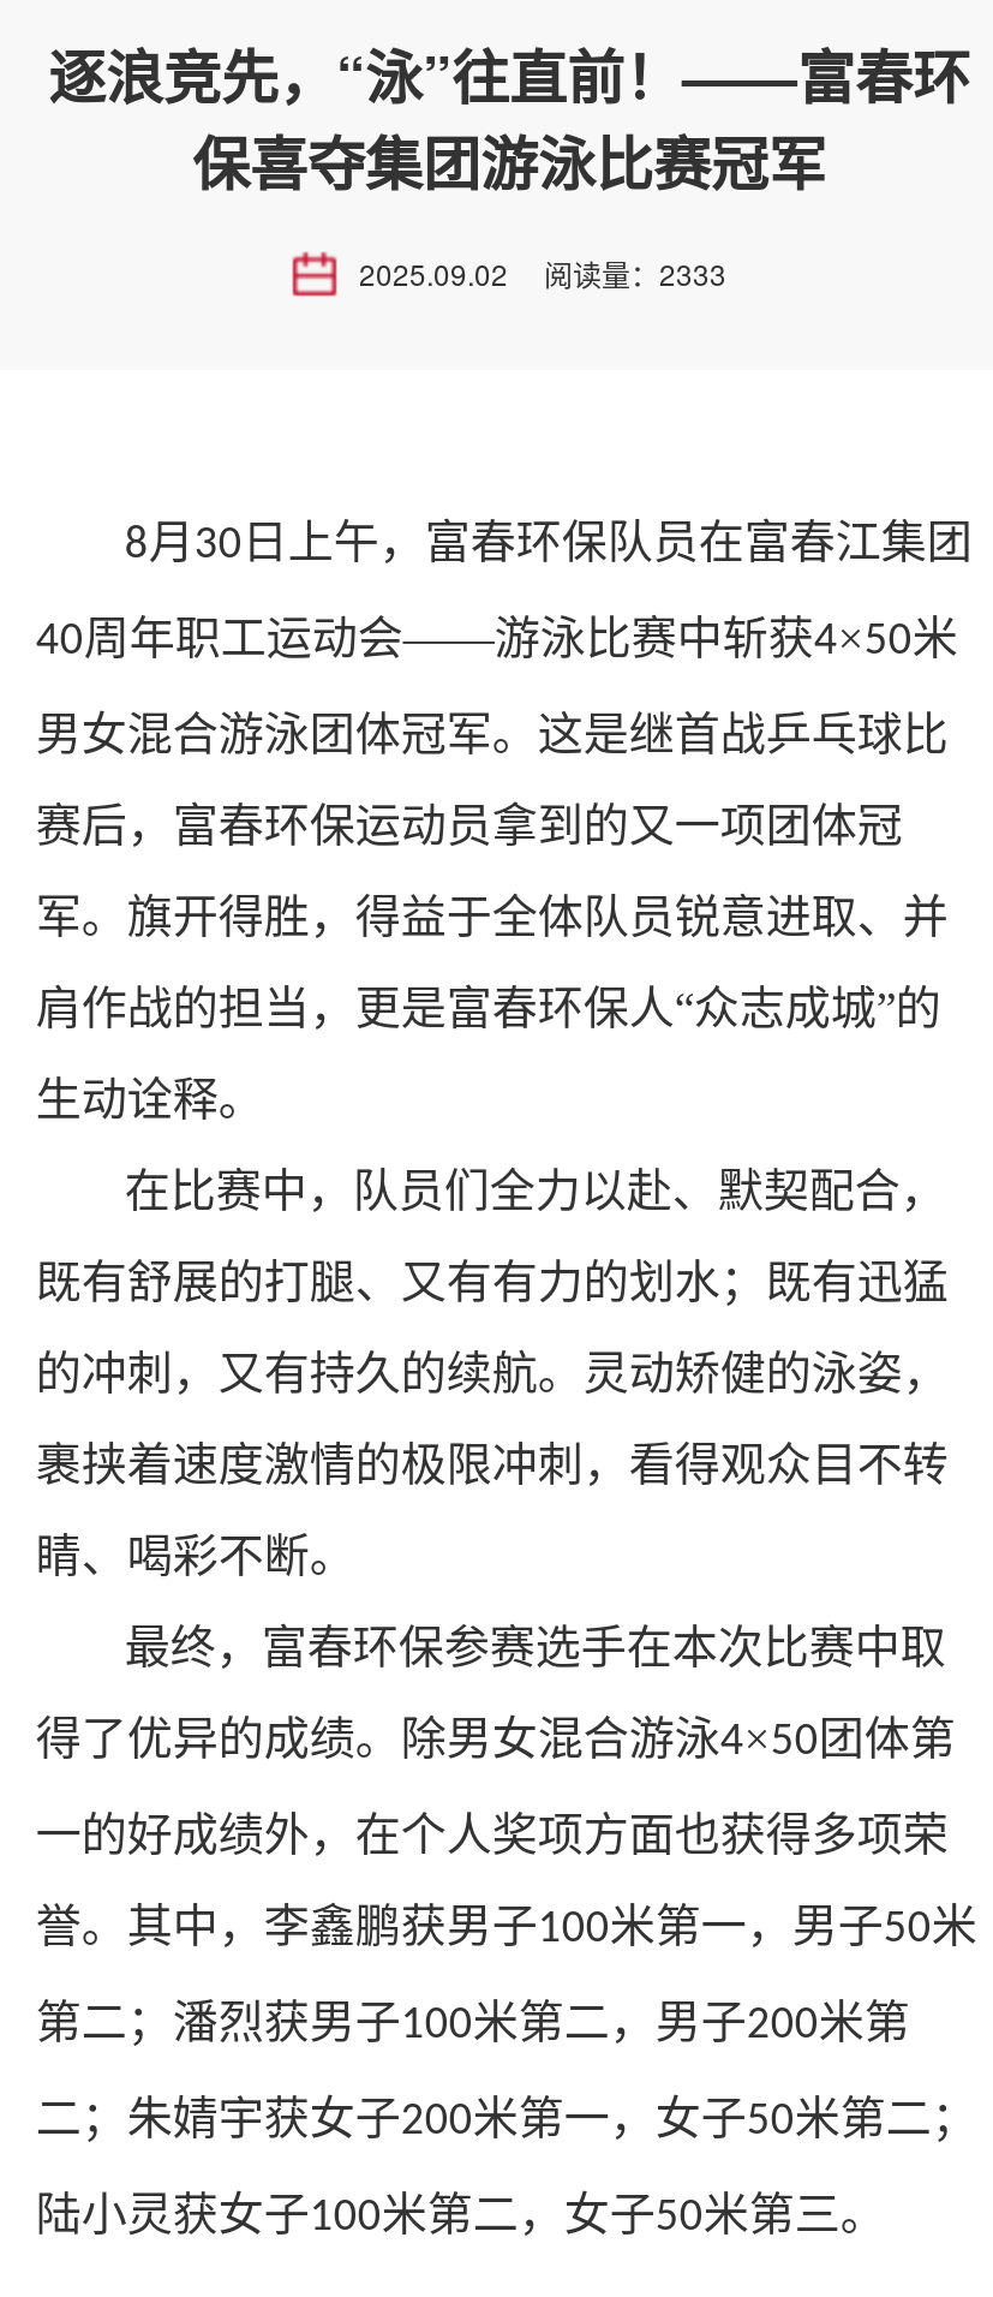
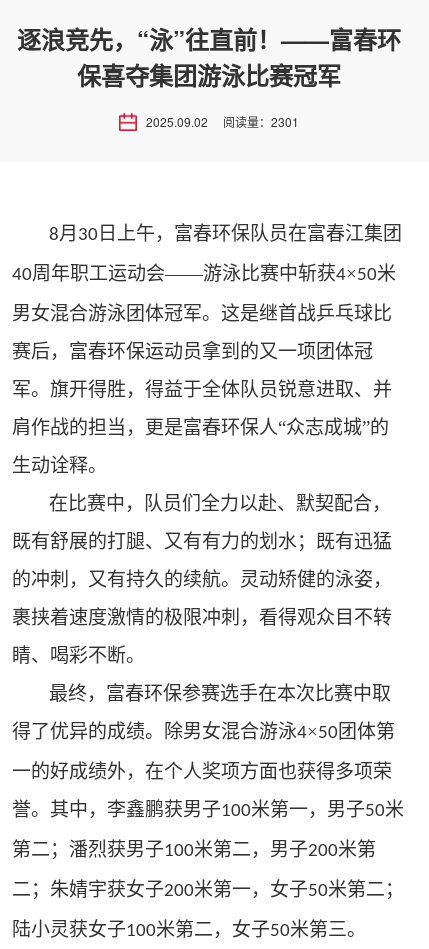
- 2025.09.02 阅读量：2333
+ 2025.09.02 阅读量：2301
